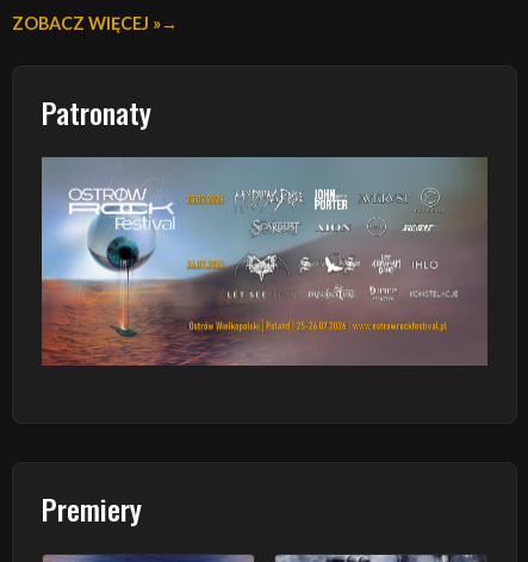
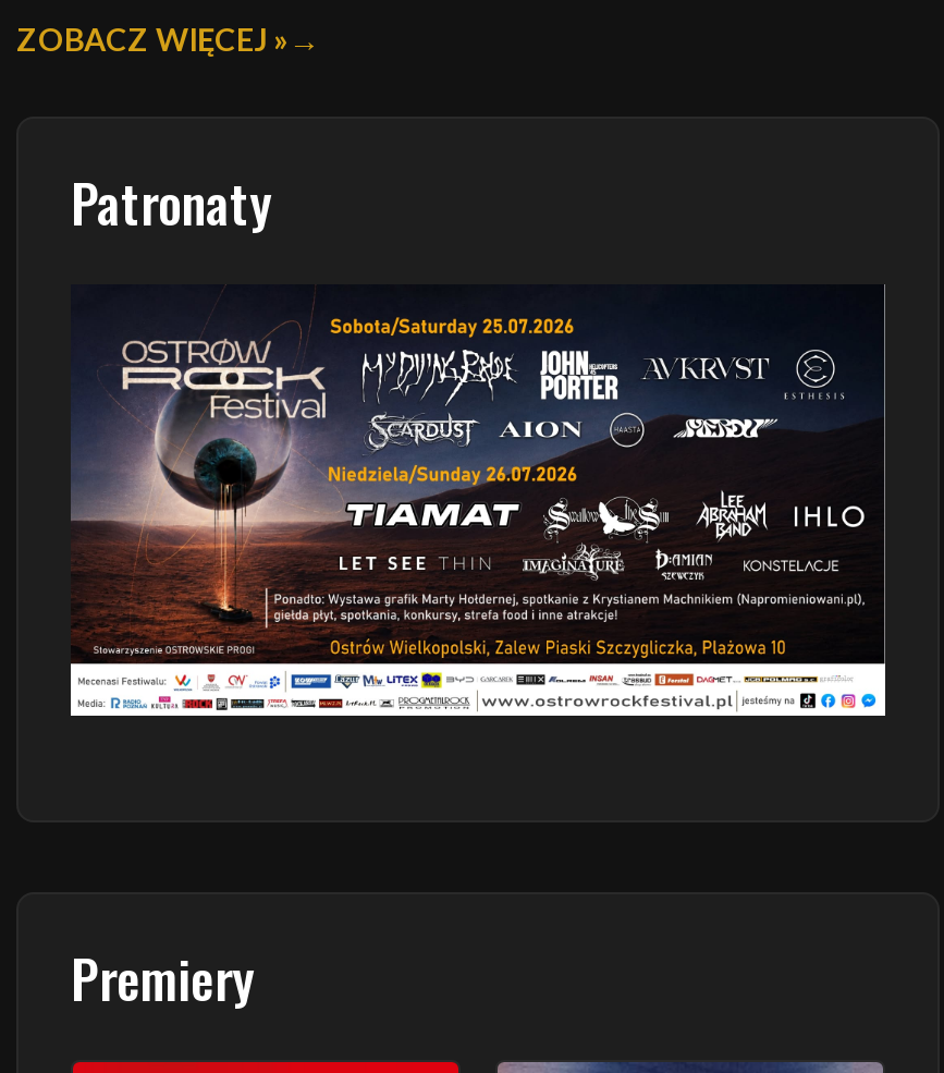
- [image]
+ [image]
